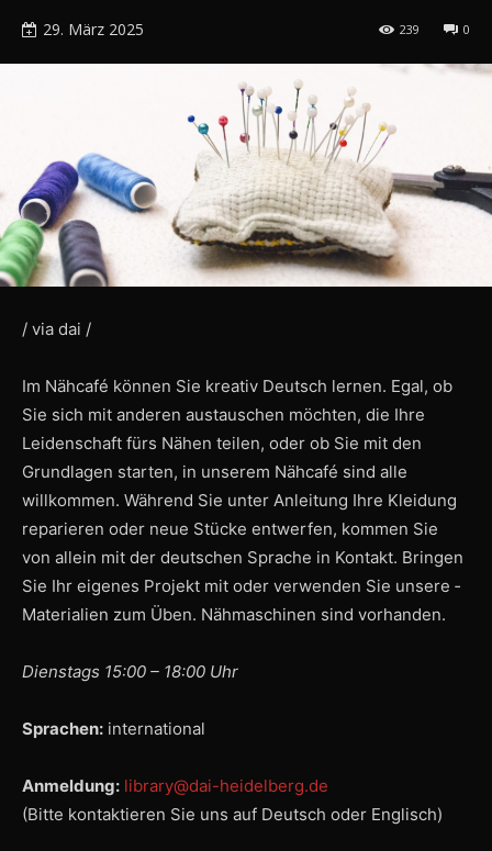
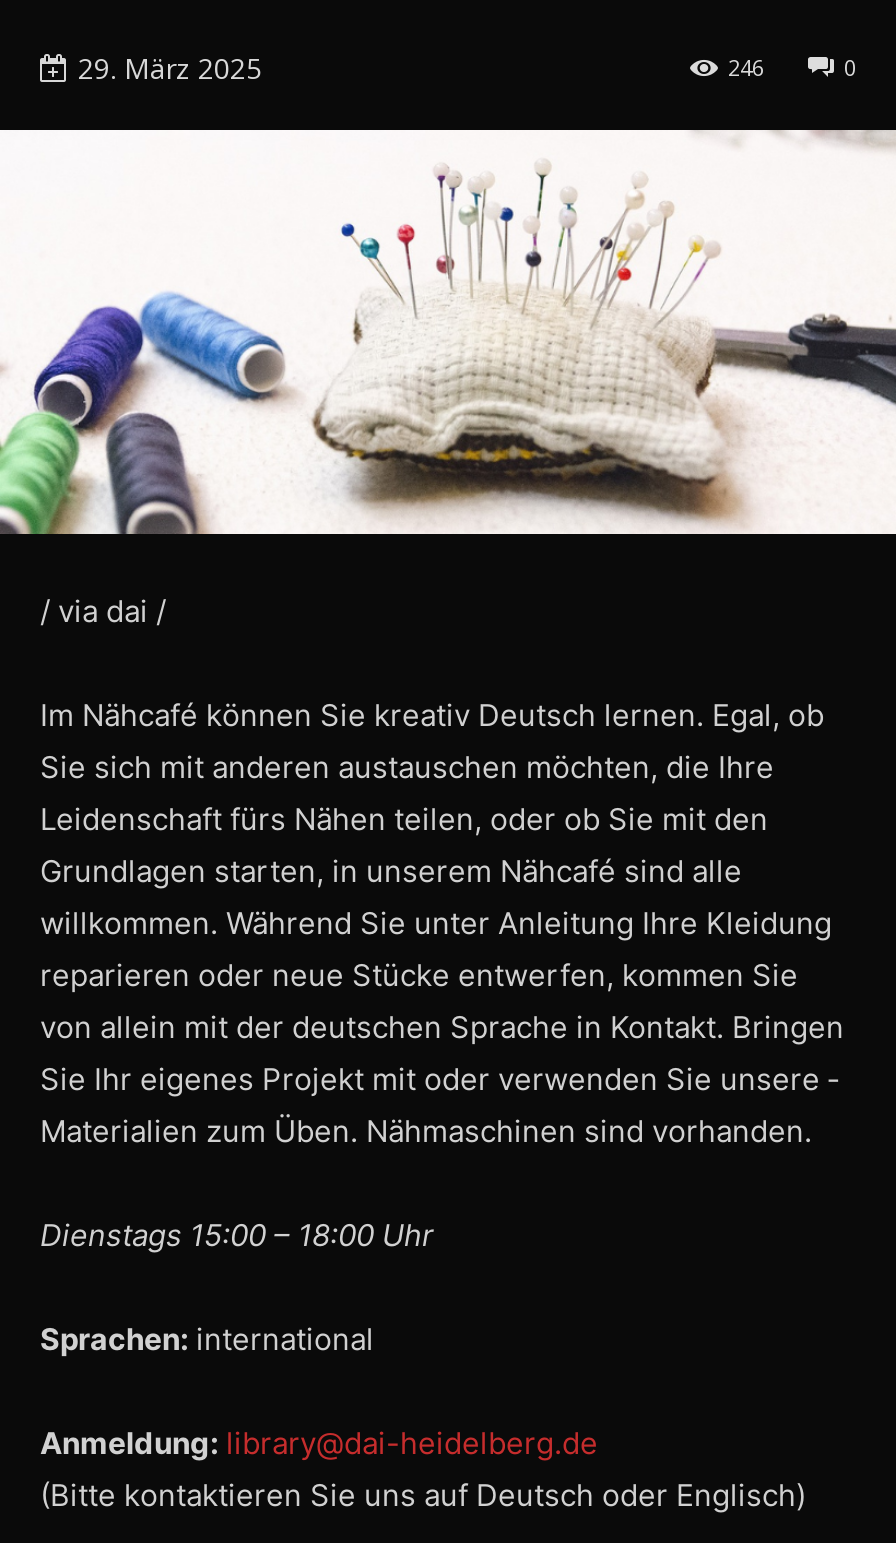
- 239
+ 246
